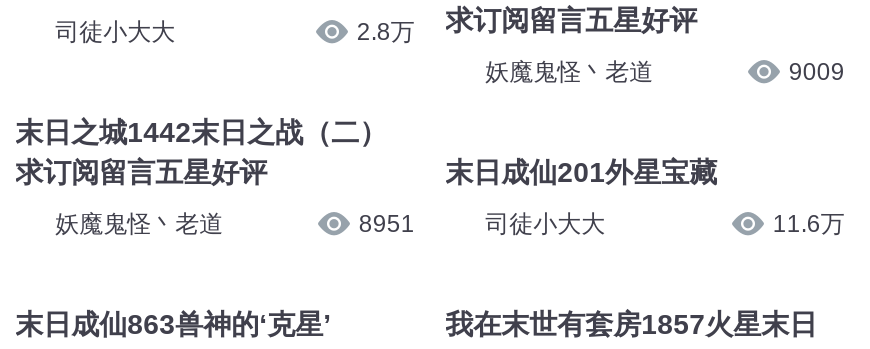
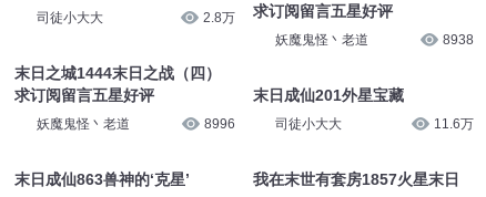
- 9009
+ 8938

- 末日之城1442末日之战（二）
+ 末日之城1444末日之战（四）

- 8951
+ 8996
